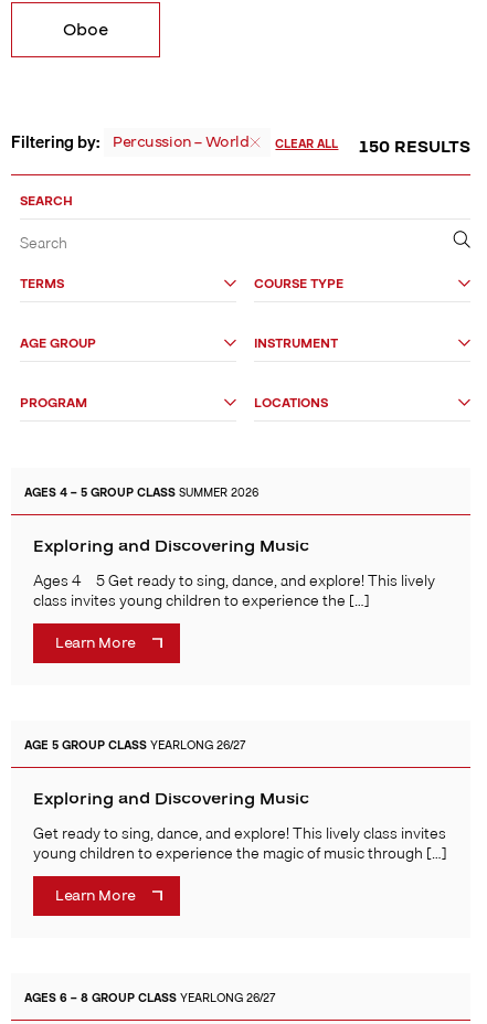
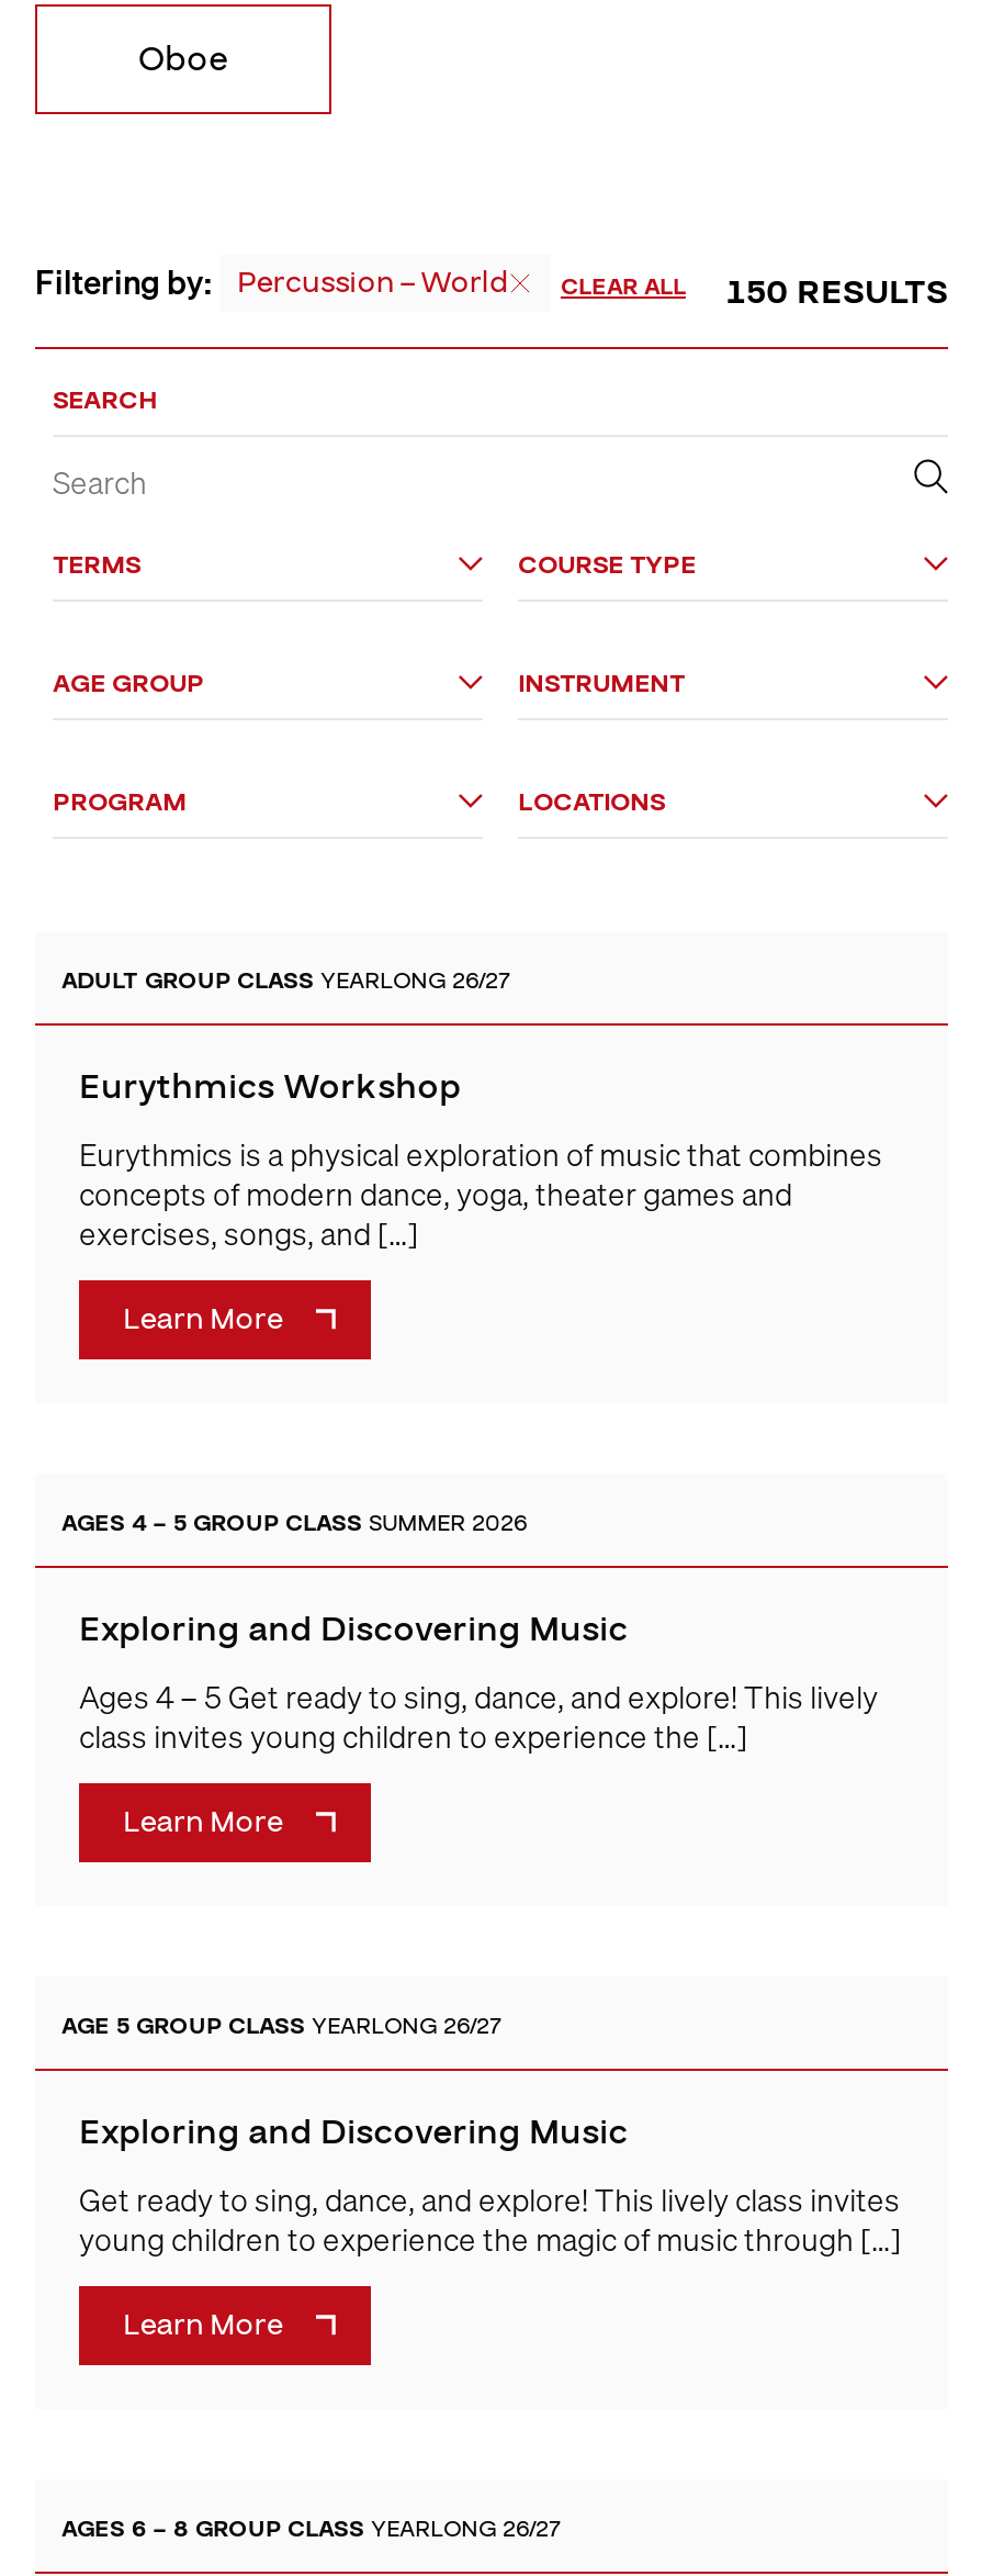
+ ADULT GROUP CLASS YEARLONG 26/27
+ Eurythmics Workshop
+ Eurythmics is a physical exploration of music that combines
+ concepts of modern dance, yoga, theater games and
+ exercises, songs, and […]
+ Learn More
